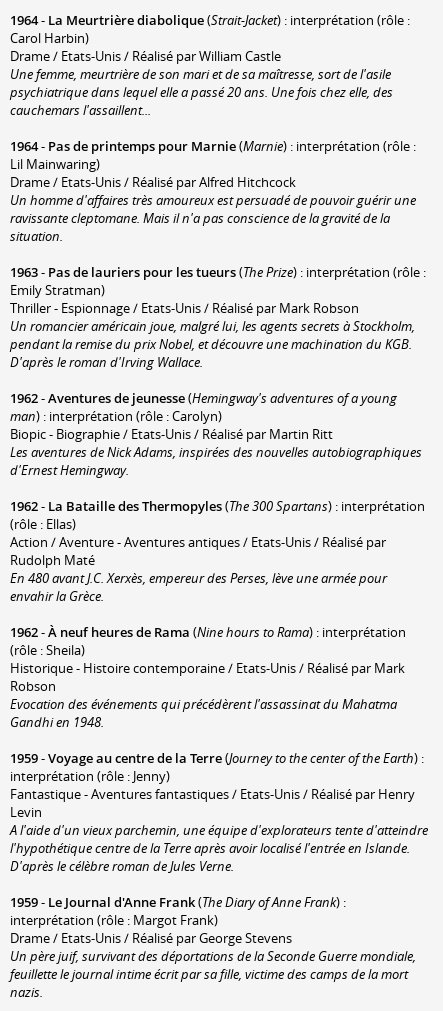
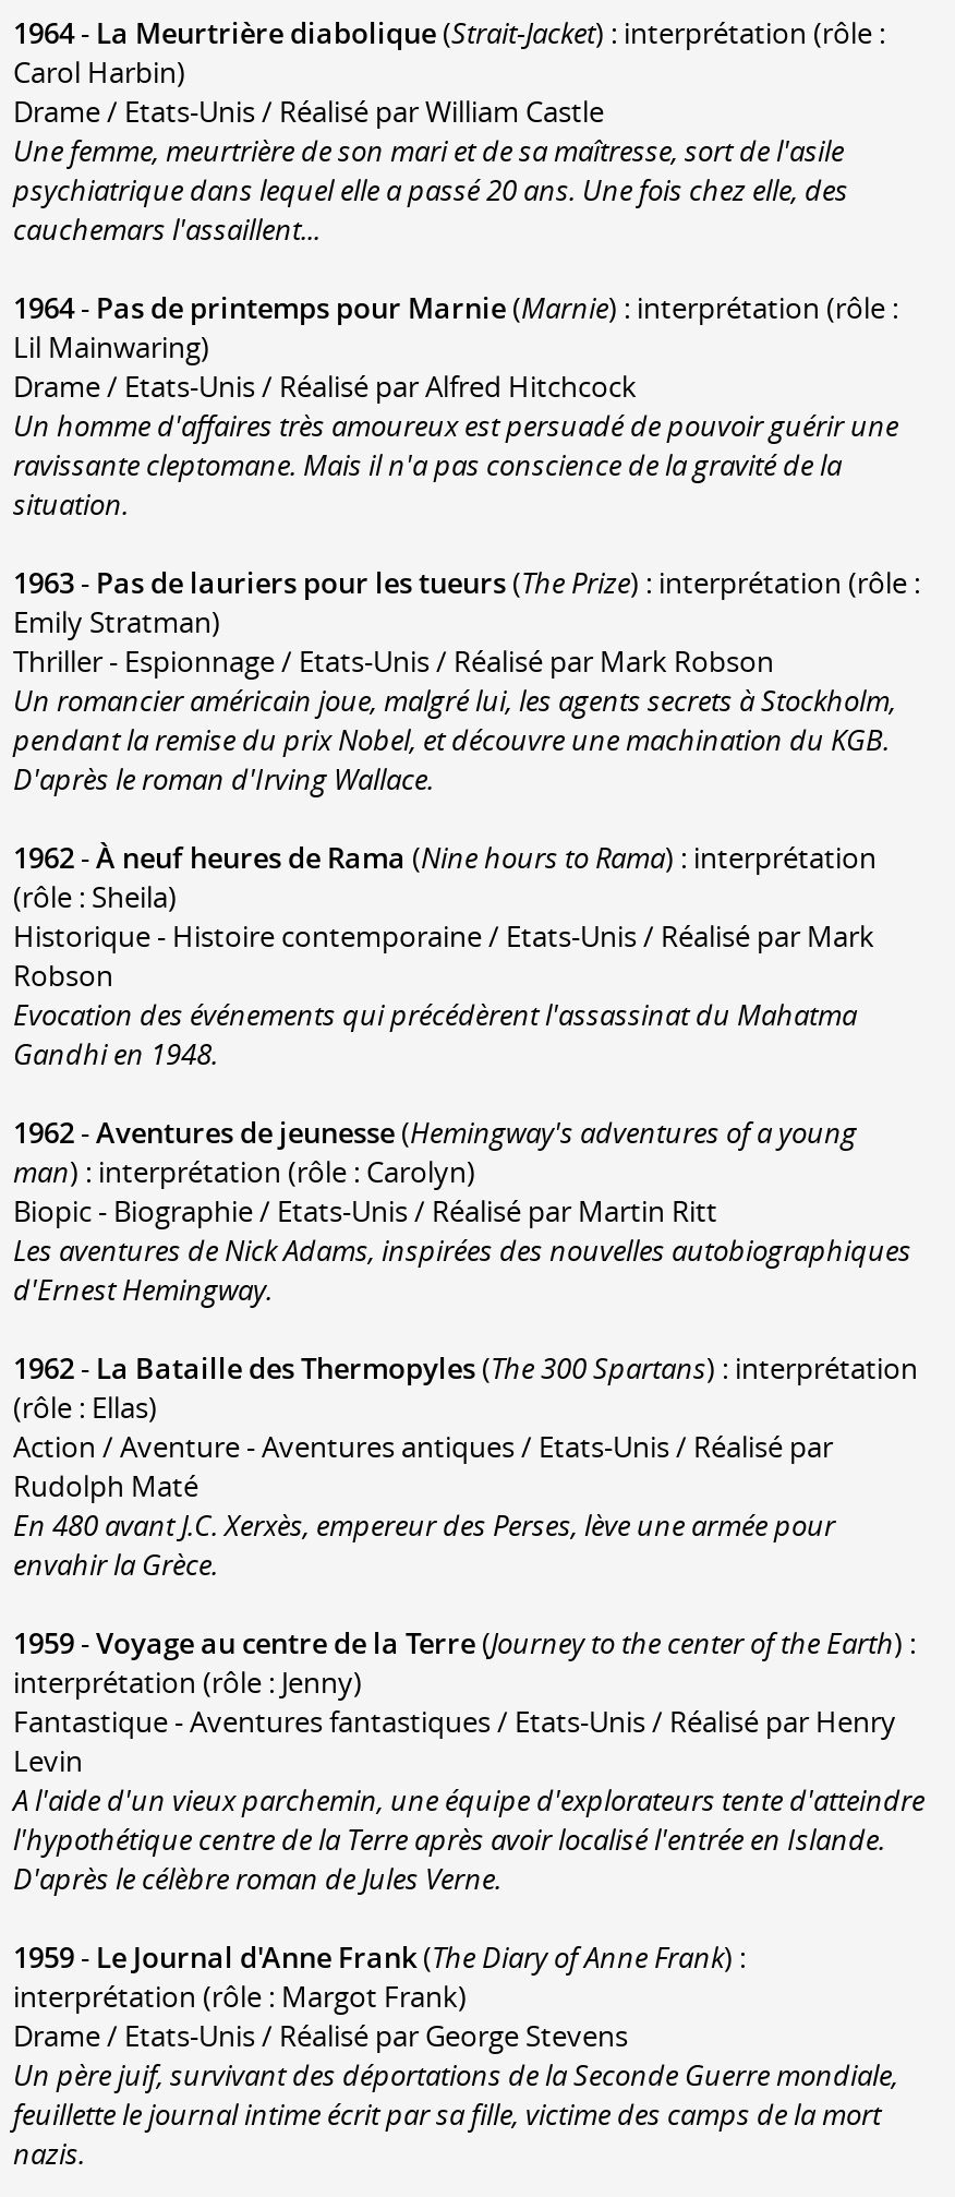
moved down: 1962 - Aventures de jeunesse (Hemingway's adventures of a young | man) : interprétation (rôle : Carolyn) | Biopic - Biographie / Etats-Unis / Réalisé par Martin Ritt | ... | En 480 avant J.C. Xerxès, empereur des Perses, lève une armée pour | envahir la Grèce.

moved up: 1962 - À neuf heures de Rama (Nine hours to Rama) : interprétation | (rôle : Sheila) | Historique - Histoire contemporaine / Etats-Unis / Réalisé par Mark | Robson | Evocation des événements qui précédèrent l'assassinat du Mahatma | Gandhi en 1948.
